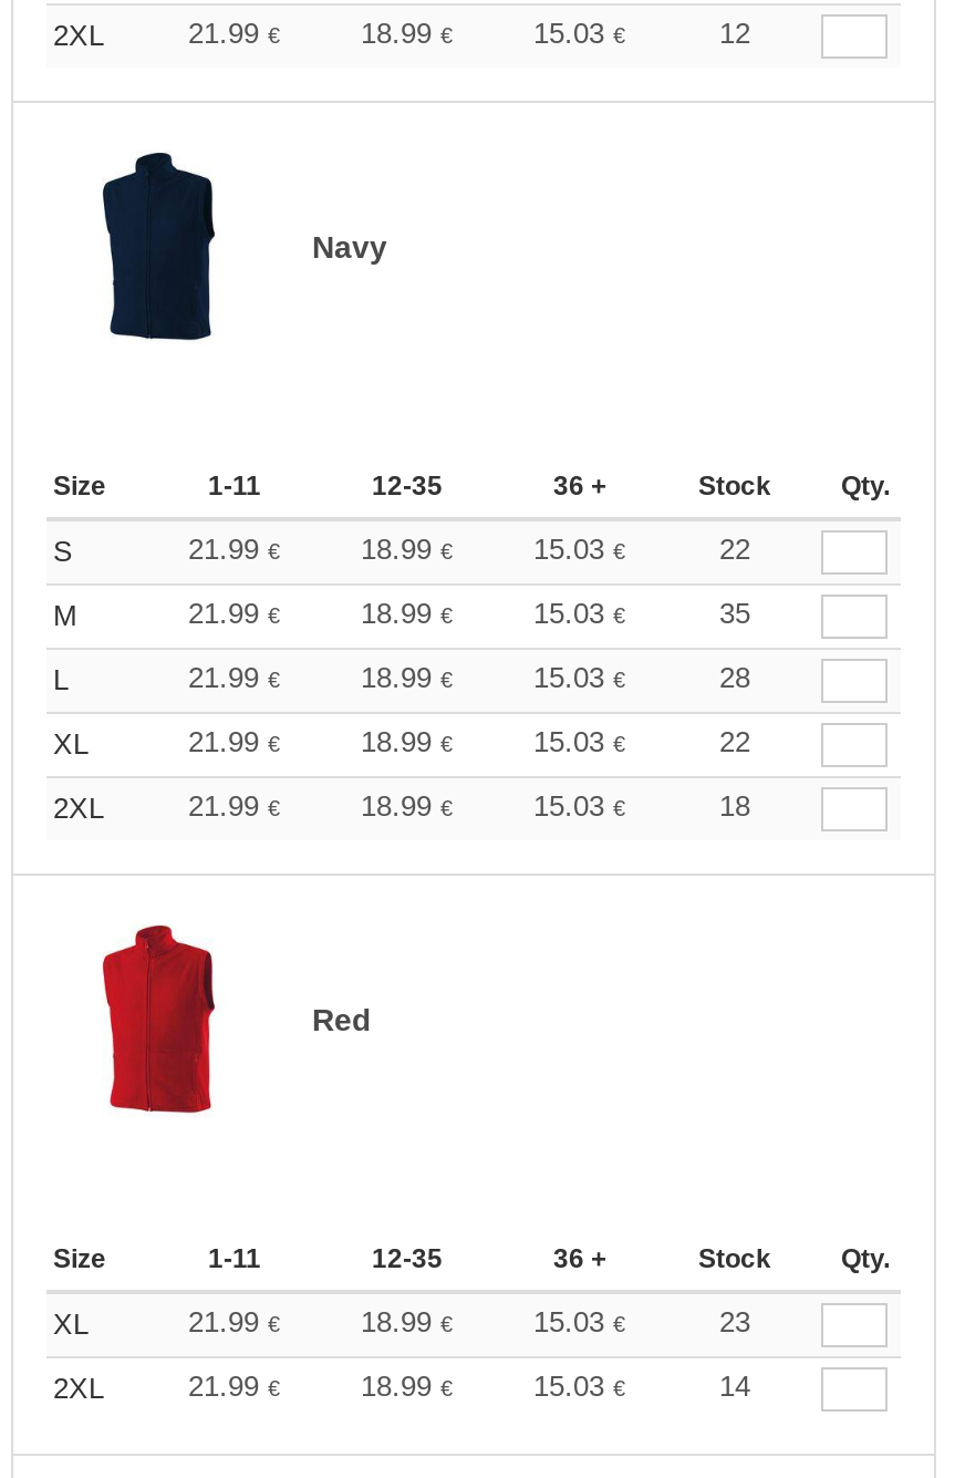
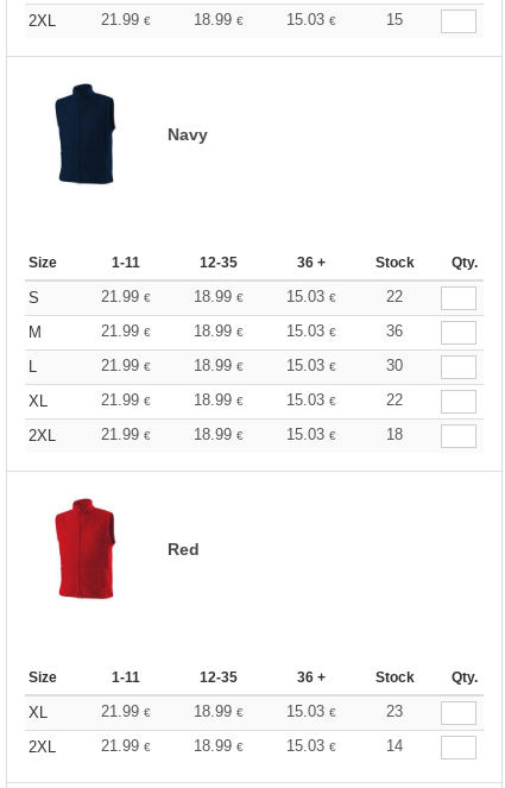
- 12
+ 15

- 35
+ 36

- 28
+ 30
